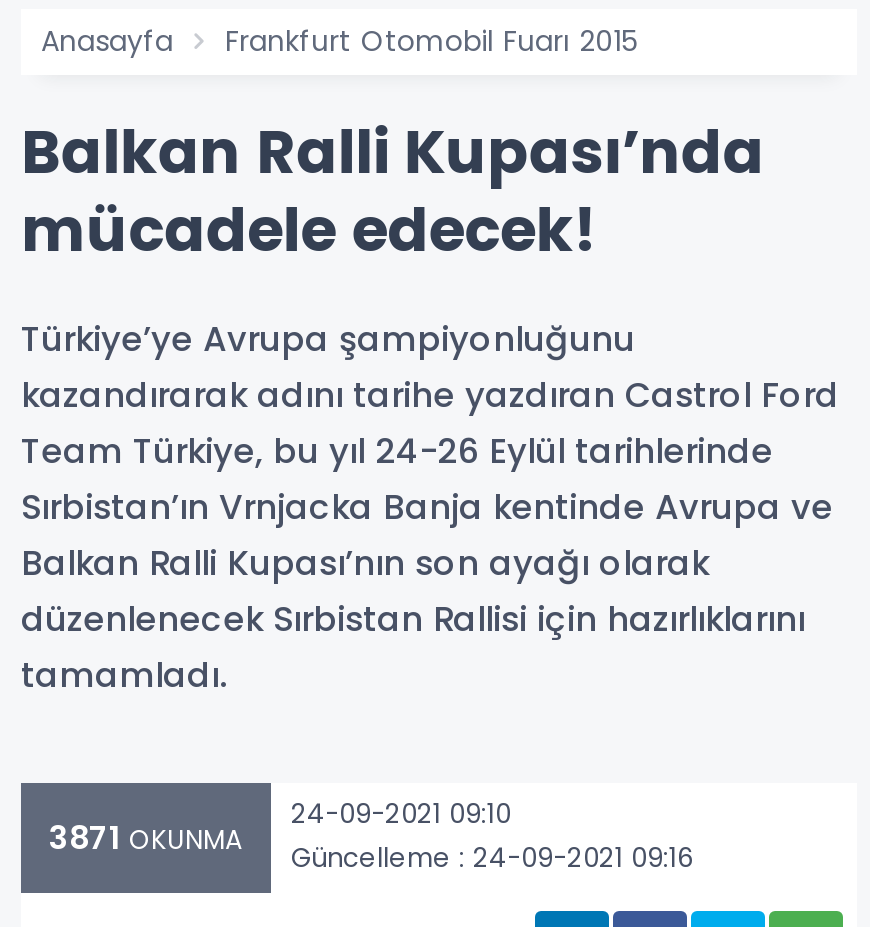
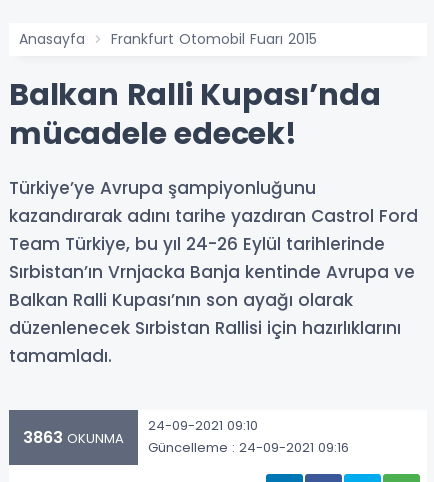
- 3871 OKUNMA 24-09-2021 09:10 Güncelleme : 24-09-2021 09:16
+ 3863 OKUNMA 24-09-2021 09:10 Güncelleme : 24-09-2021 09:16
